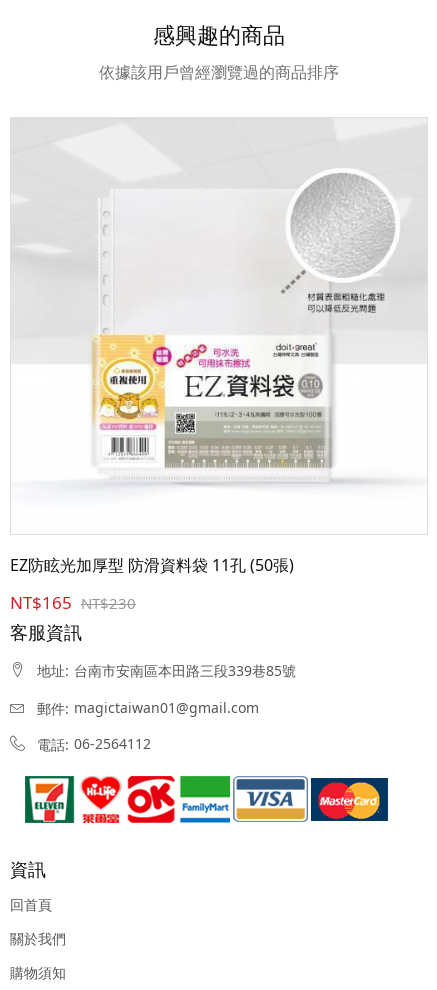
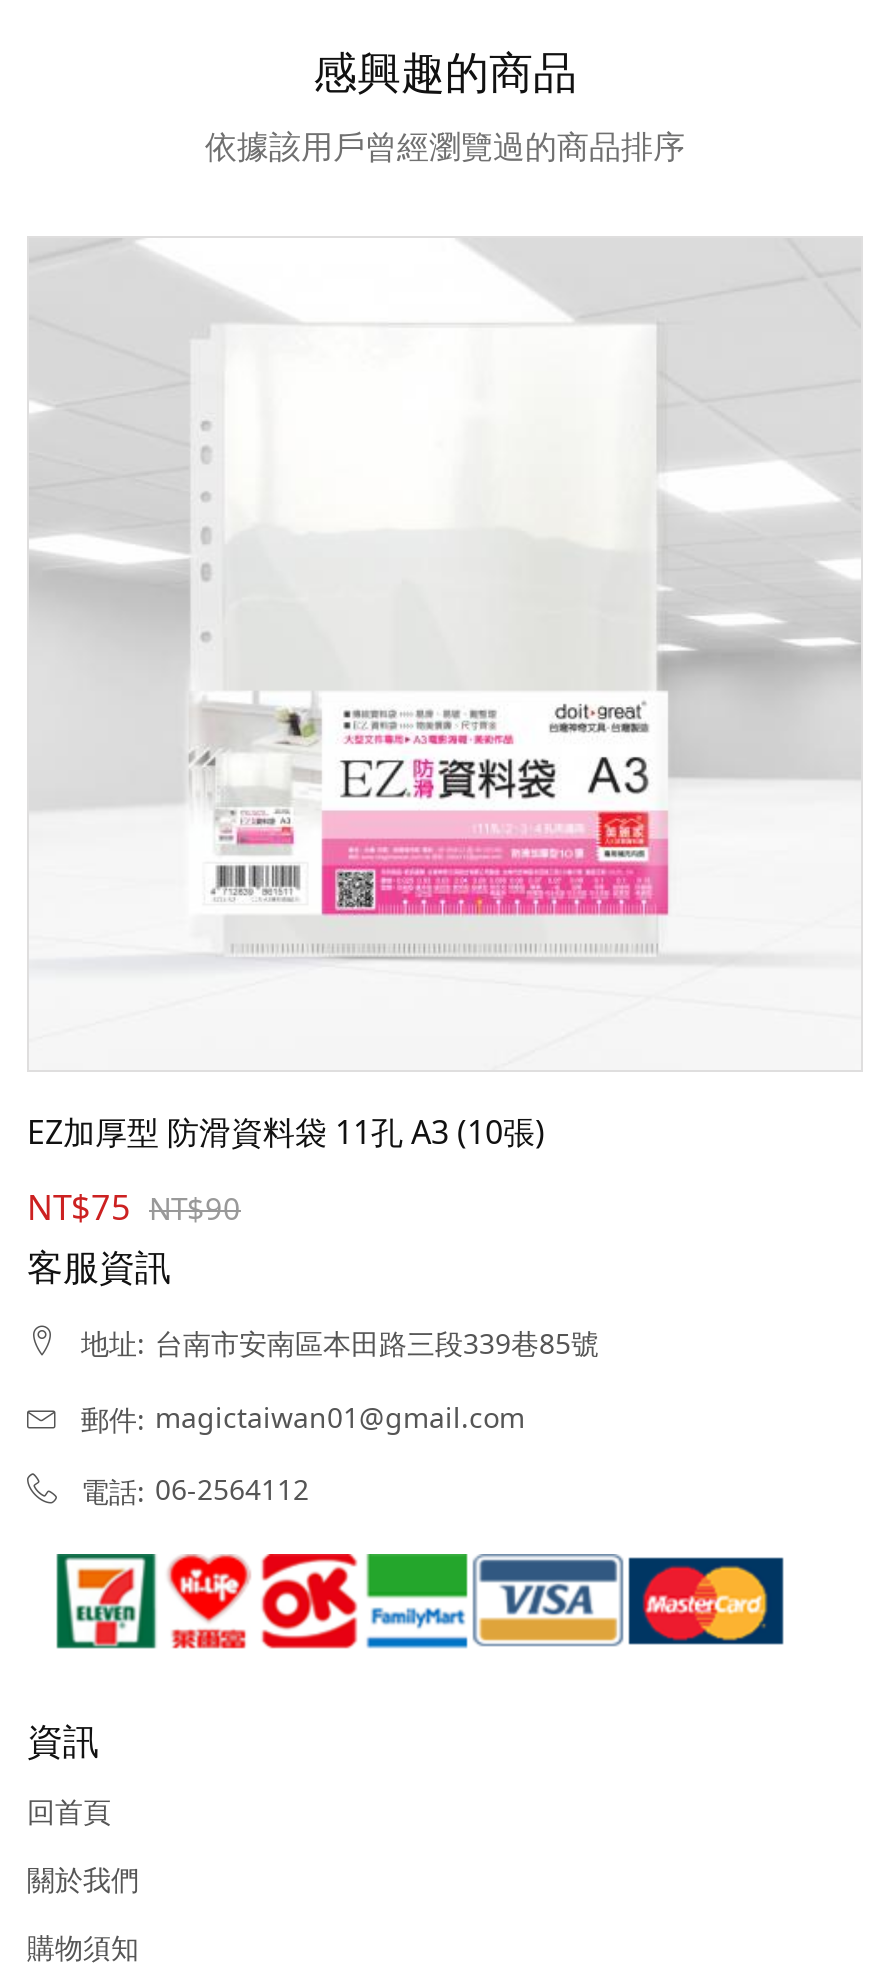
- [image]
+ [image]

- EZ防眩光加厚型 防滑資料袋 11孔 (50張)
+ EZ加厚型 防滑資料袋 11孔 A3 (10張)

- NT$165 NT$230
+ NT$75 NT$90
